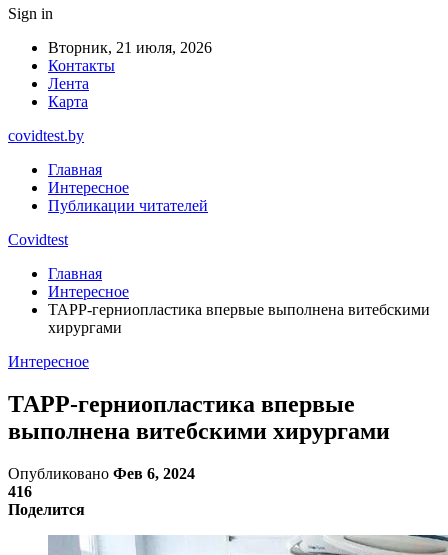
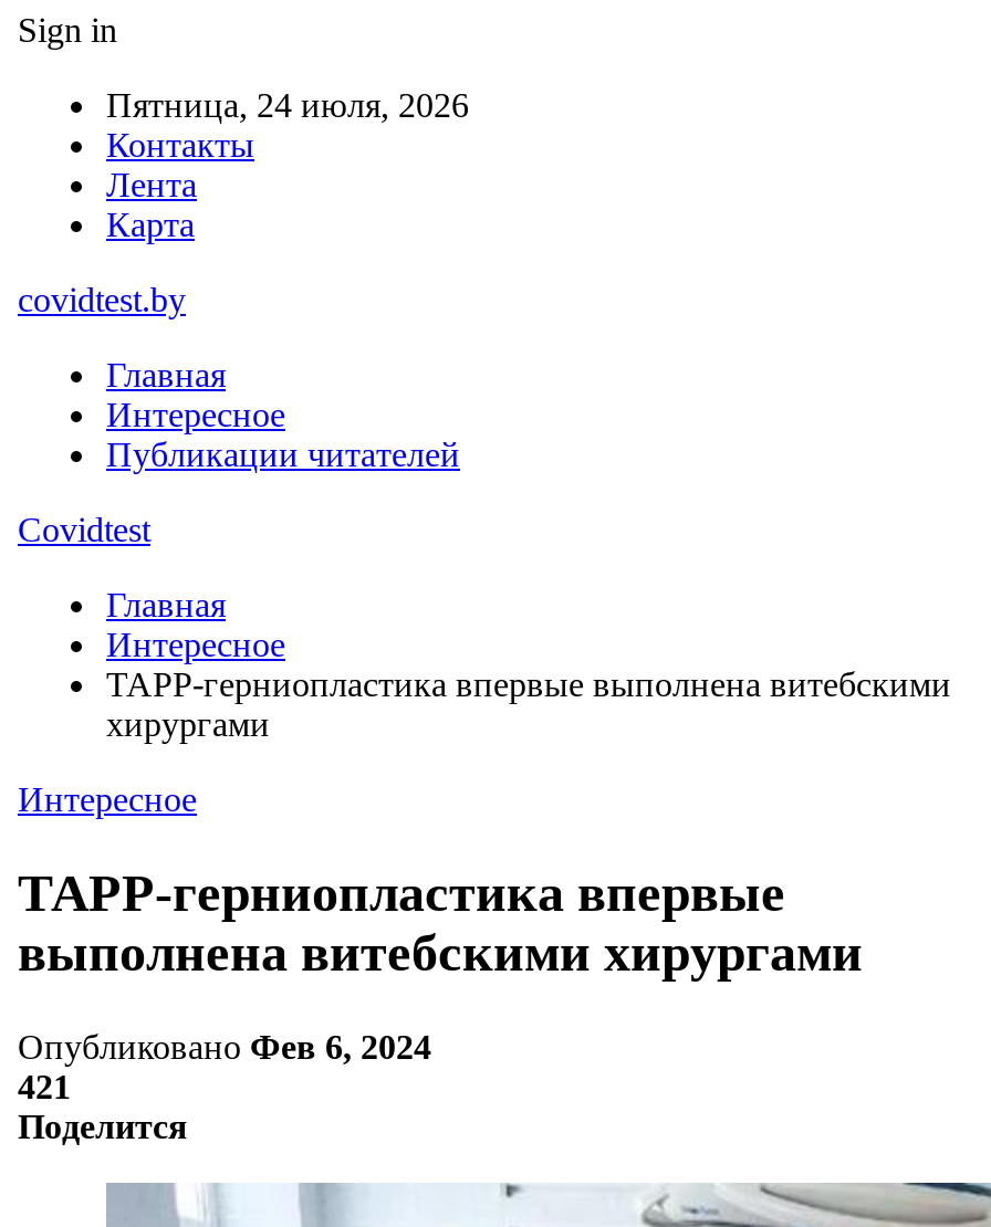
- Вторник, 21 июля, 2026
+ Пятница, 24 июля, 2026

- 416
+ 421
